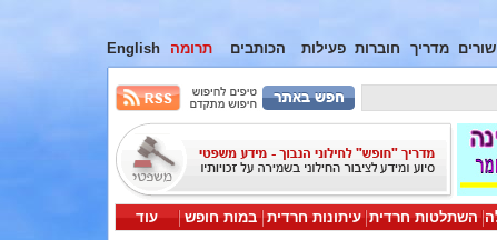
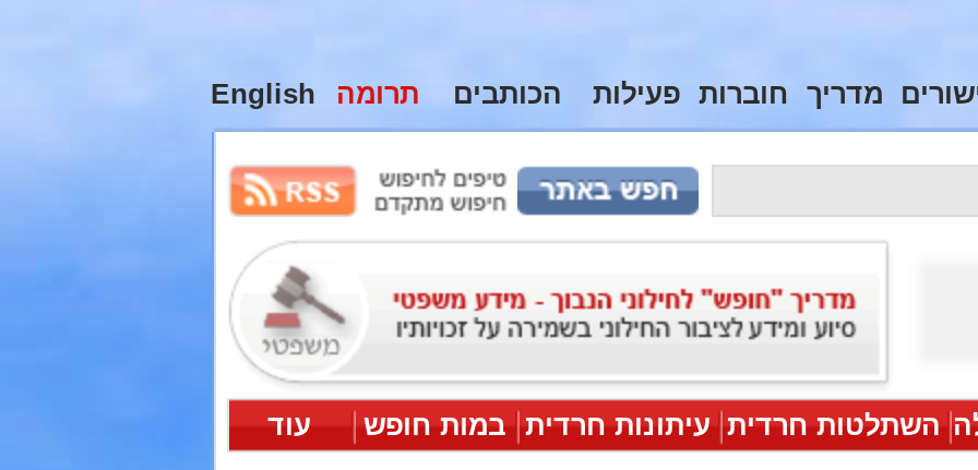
- [image]
